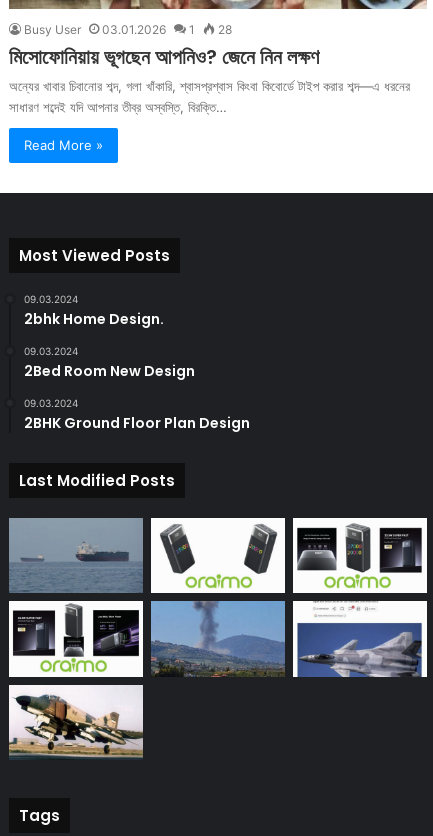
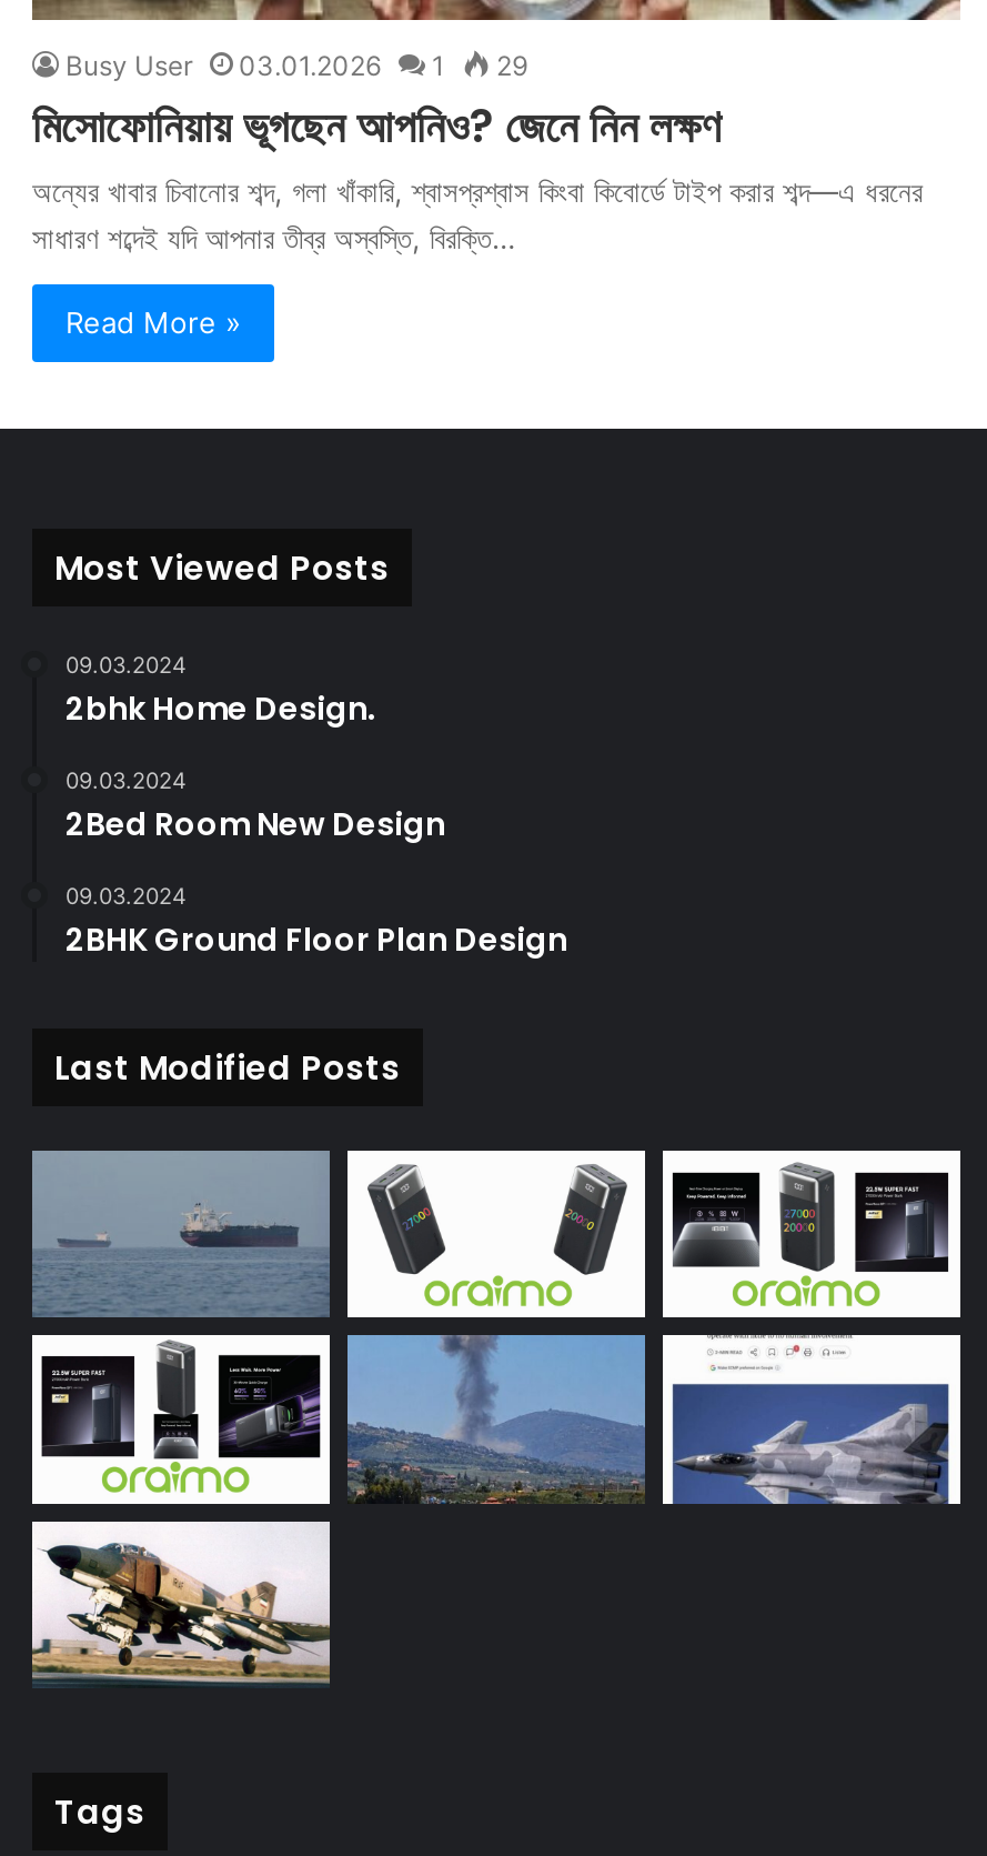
- Busy User 03.01.2026 1 28
+ Busy User 03.01.2026 1 29
